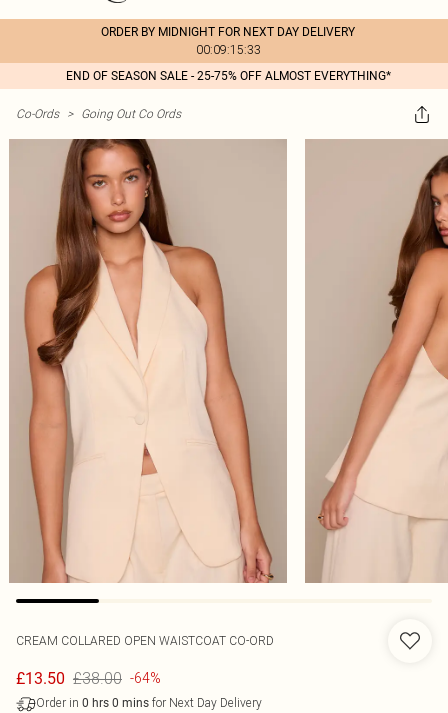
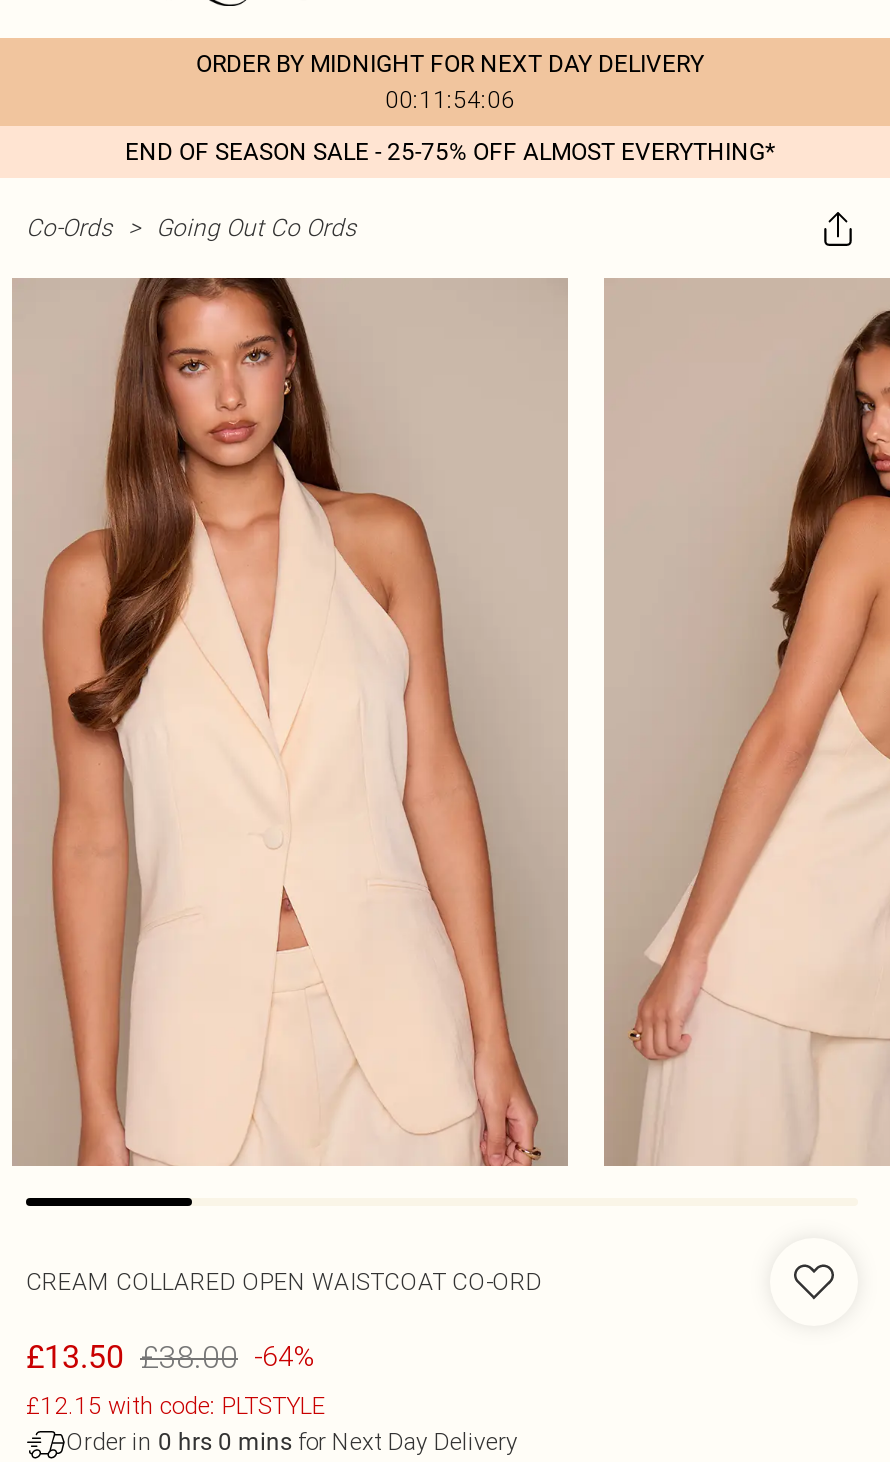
- 00:09:15:33
+ 00:11:54:06

+ £12.15 with code: PLTSTYLE
